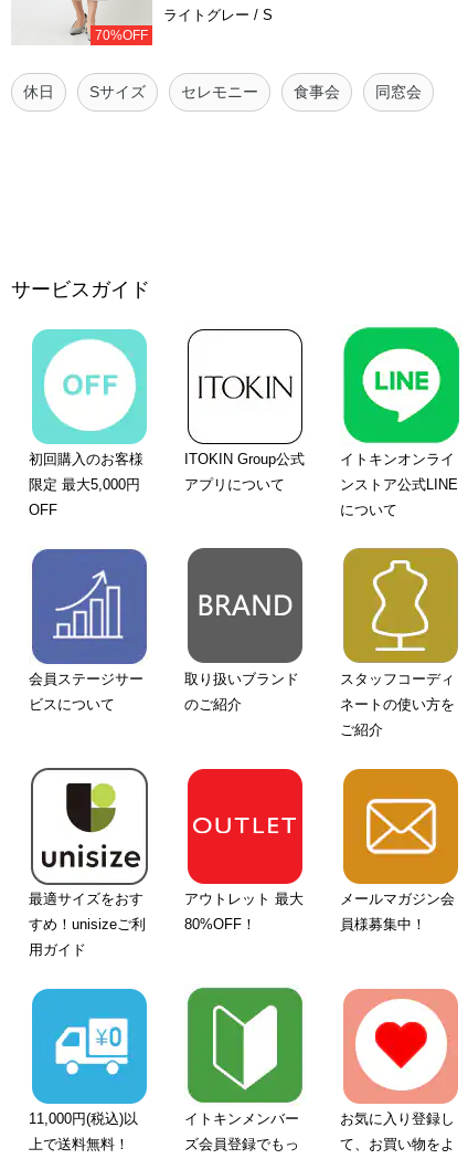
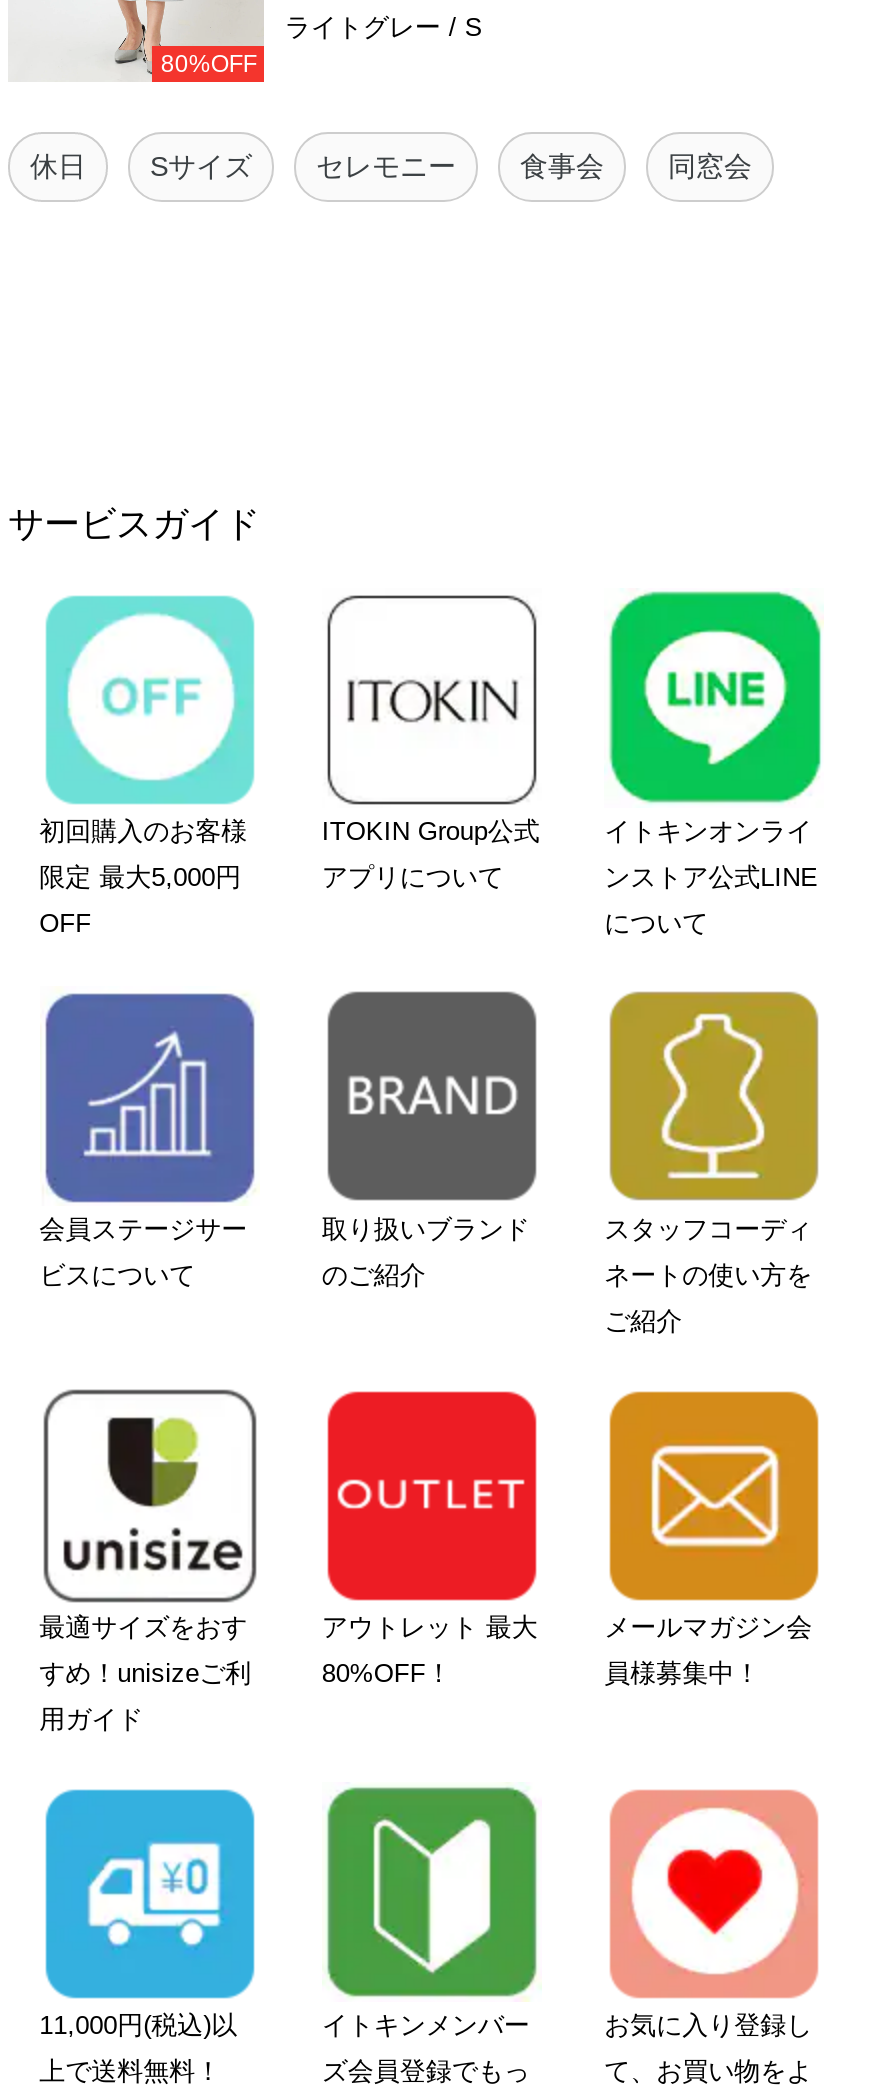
- 70%OFF
+ 80%OFF
